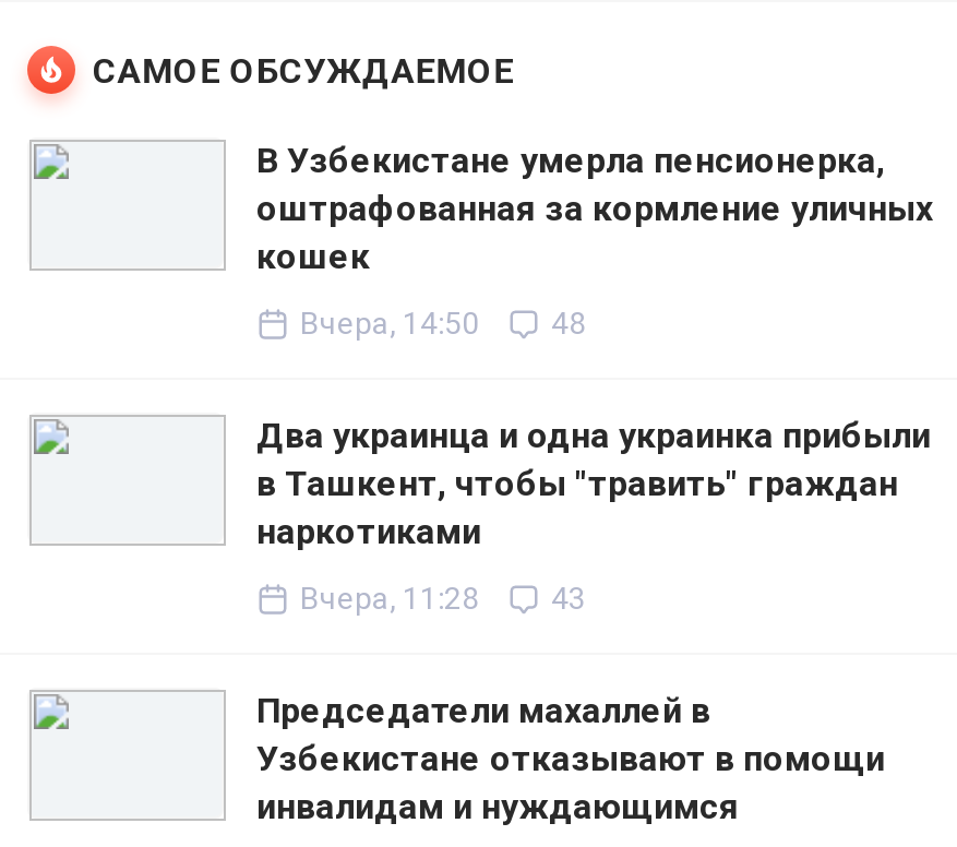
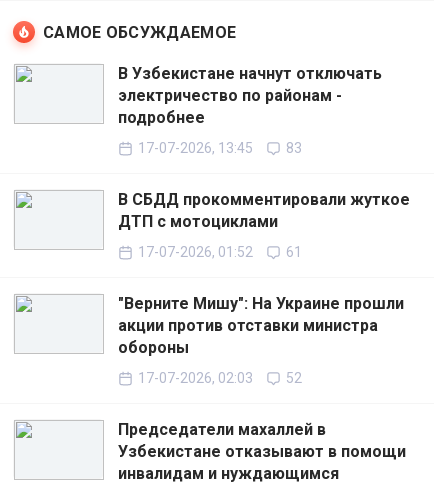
- В Узбекистане умерла пенсионерка,
- оштрафованная за кормление уличных
- кошек
- Вчера, 14:50
- 48
- Два украинца и одна украинка прибыли
- в Ташкент, чтобы "травить" граждан
- наркотиками
- Вчера, 11:28
- 43
+ В Узбекистане начнут отключать
+ электричество по районам -
+ подробнее
+ 17-07-2026, 13:45
+ 83
+ В СБДД прокомментировали жуткое
+ ДТП с мотоциклами
+ 17-07-2026, 01:52
+ 61
+ "Верните Мишу": На Украине прошли
+ акции против отставки министра
+ обороны
+ 17-07-2026, 02:03
+ 52
